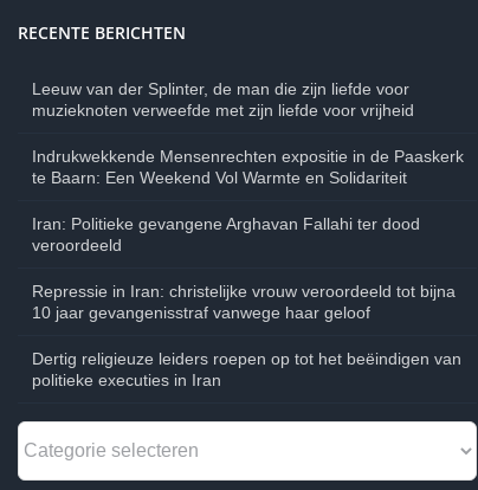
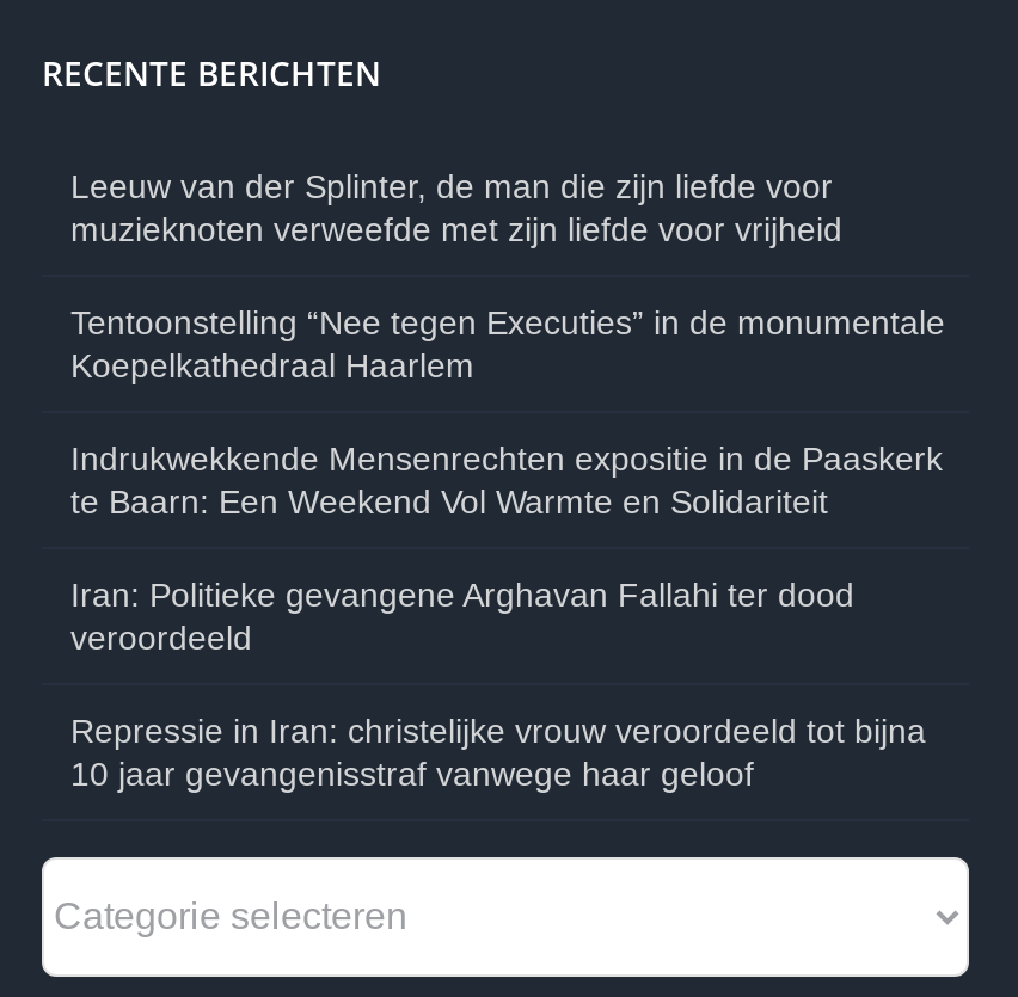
+ Tentoonstelling “Nee tegen Executies” in de monumentale
+ Koepelkathedraal Haarlem

moved down: Indrukwekkende Mensenrechten expositie in de Paaskerk | te Baarn: Een Weekend Vol Warmte en Solidariteit | Iran: Politieke gevangene Arghavan Fallahi ter dood | veroordeeld | Repressie in Iran: christelijke vrouw veroordeeld tot bijna | 10 jaar gevangenisstraf vanwege haar geloof

- Dertig religieuze leiders roepen op tot het beëindigen van
- politieke executies in Iran
